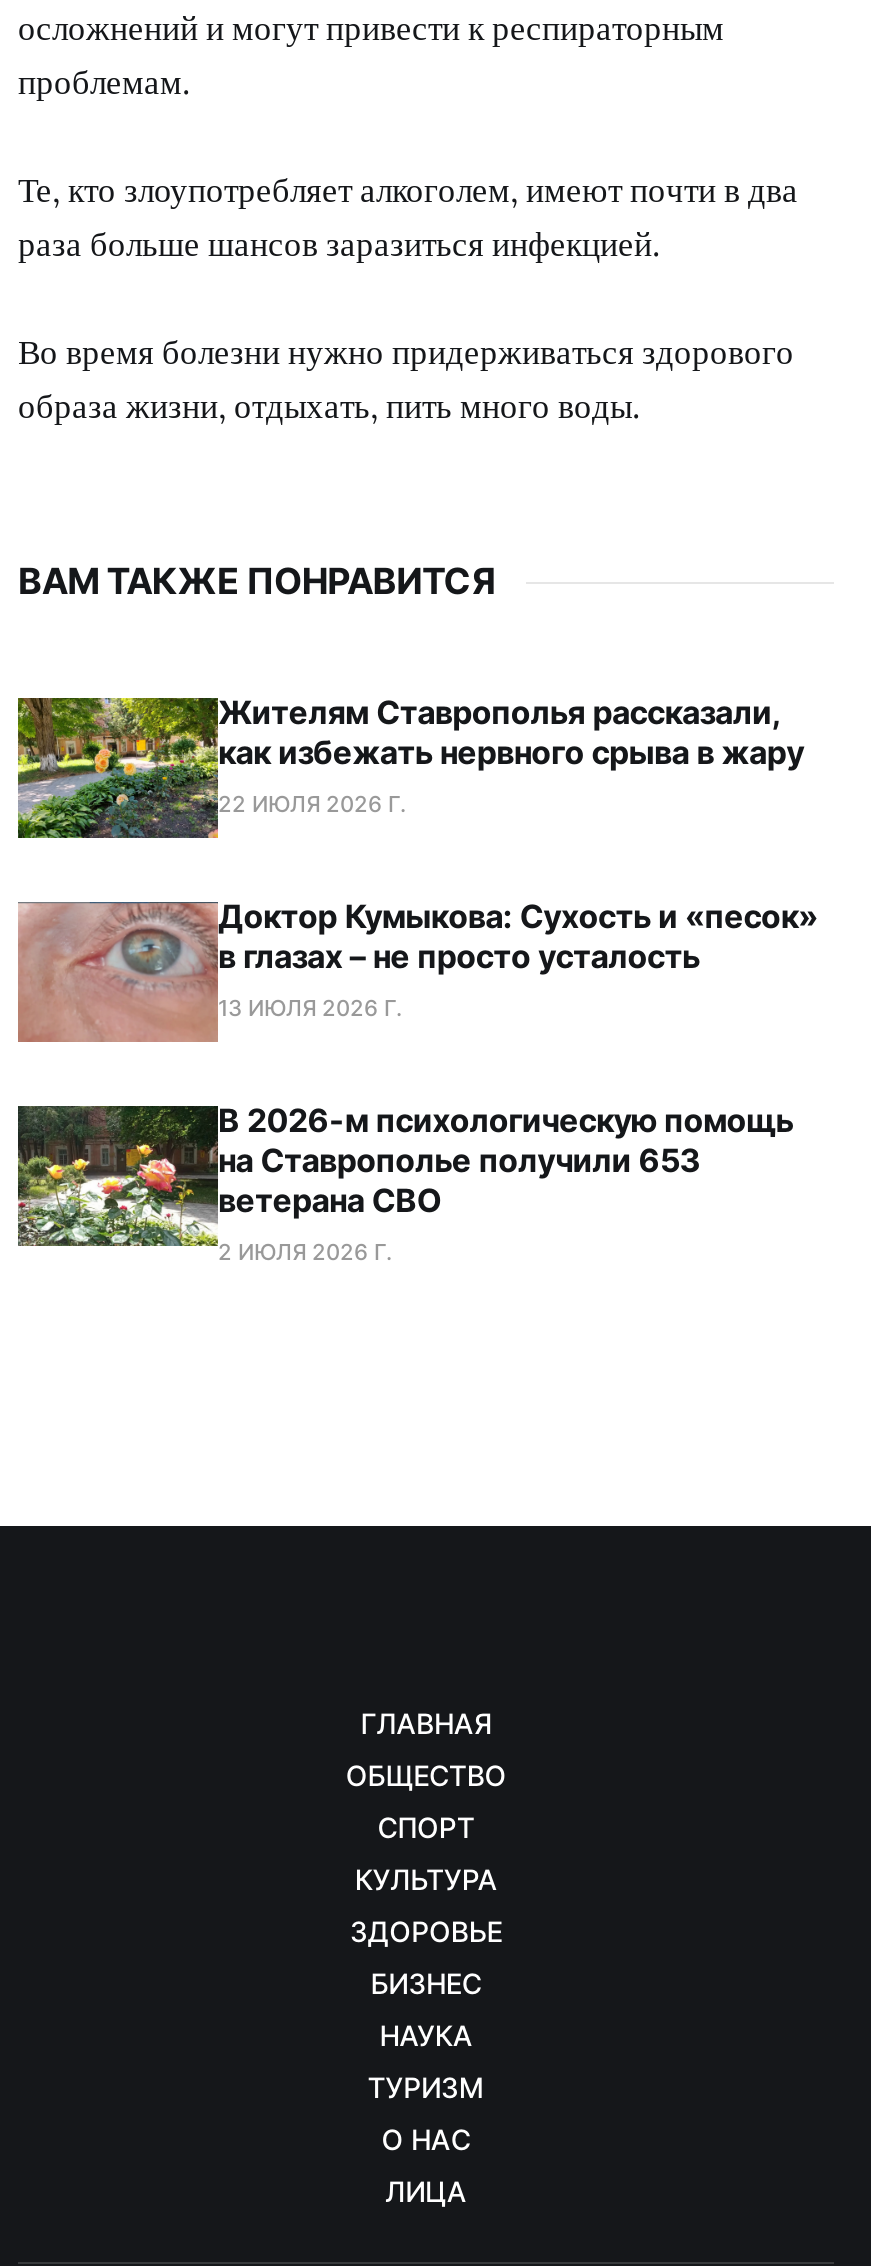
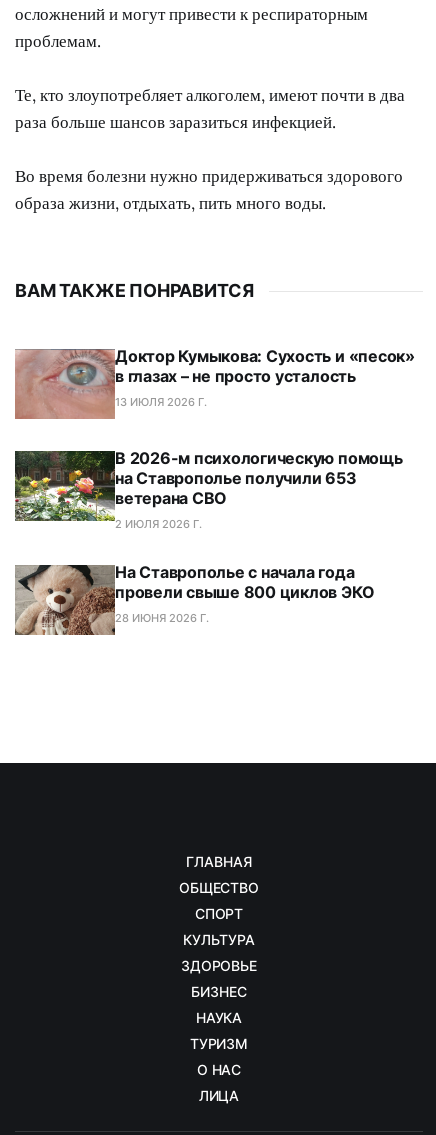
- [image]
- Жителям Ставрополья рассказали,
- как избежать нервного срыва в жару
- 22 ИЮЛЯ 2026 Г.

moved up: [image] | Доктор Кумыкова: Сухость и «песок» | в глазах – не просто усталость | В 2026-м психологическую помощь | на Ставрополье получили 653 | ветерана СВО | 2 ИЮЛЯ 2026 Г.

+ [image]
+ На Ставрополье с начала года
+ провели свыше 800 циклов ЭКО
+ 28 ИЮНЯ 2026 Г.
